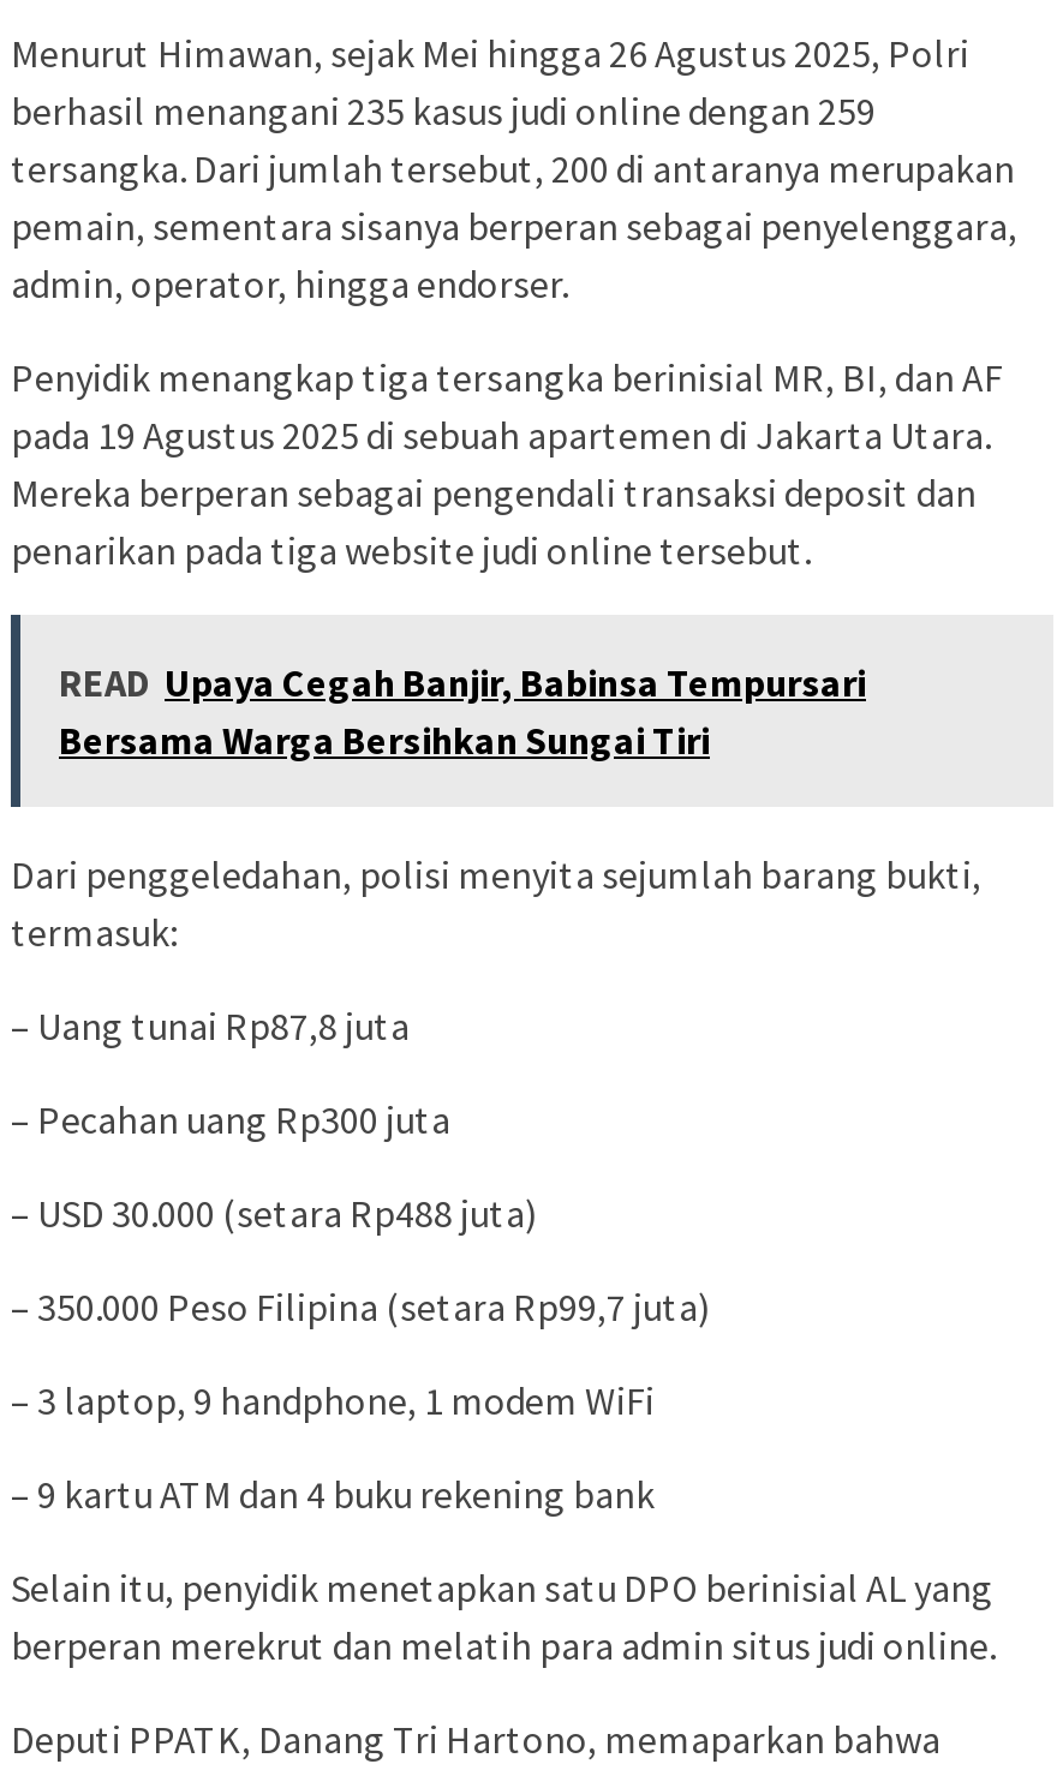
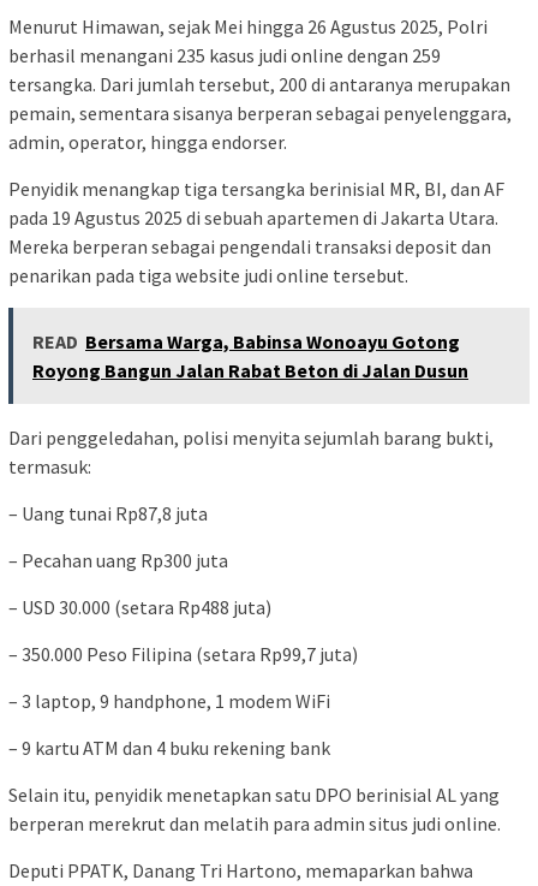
- READ Upaya Cegah Banjir, Babinsa Tempursari
- Bersama Warga Bersihkan Sungai Tiri
+ READ Bersama Warga, Babinsa Wonoayu Gotong
+ Royong Bangun Jalan Rabat Beton di Jalan Dusun
